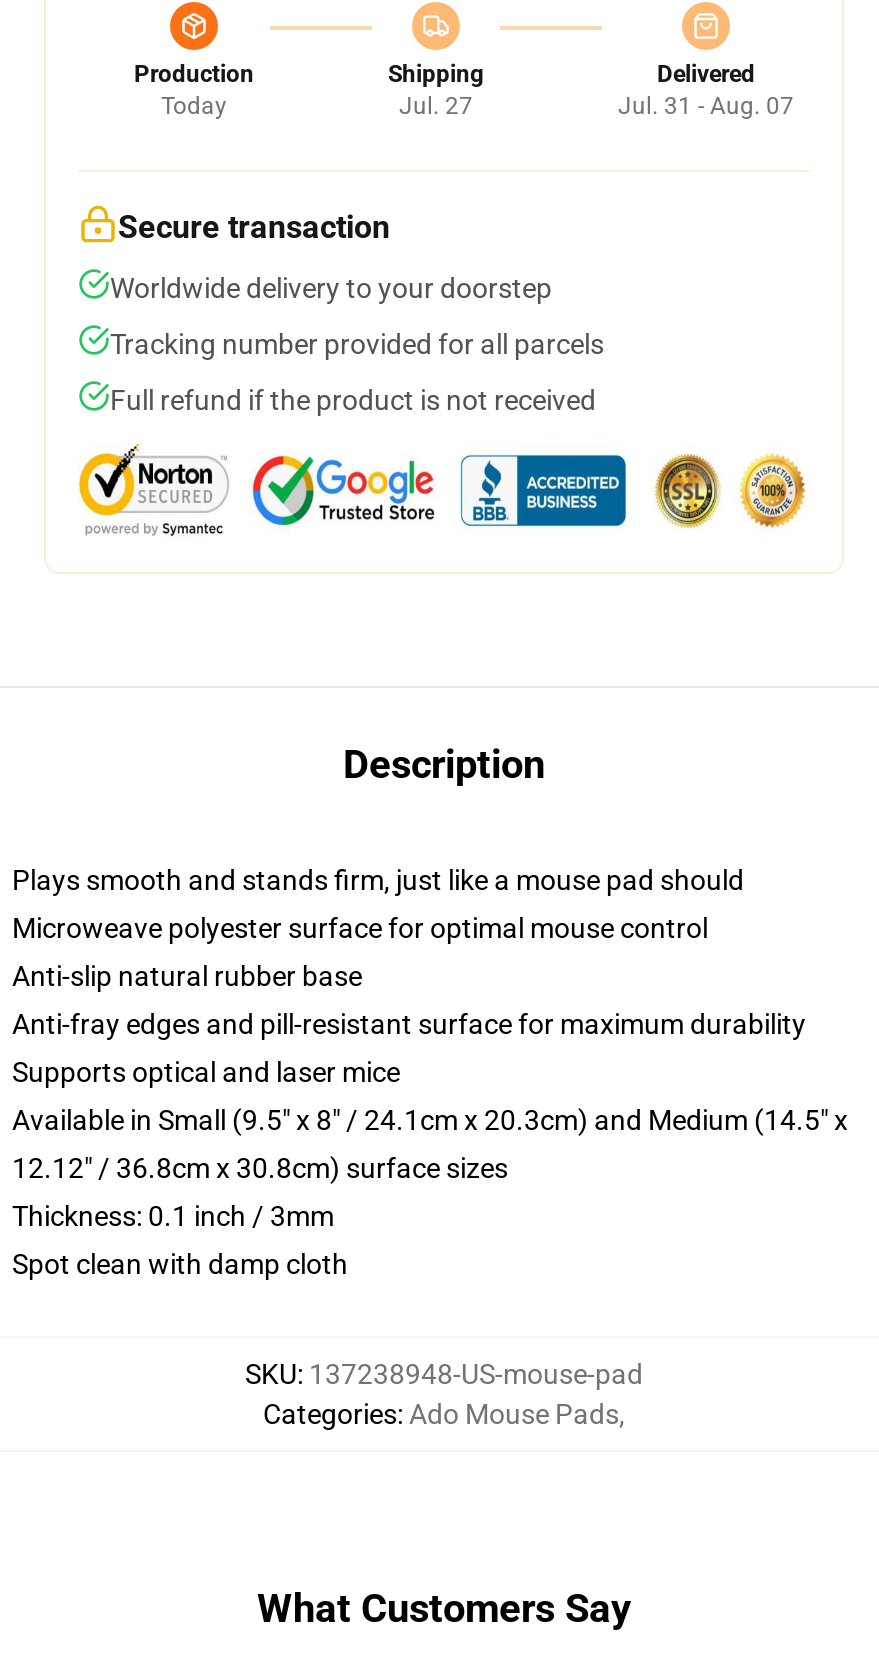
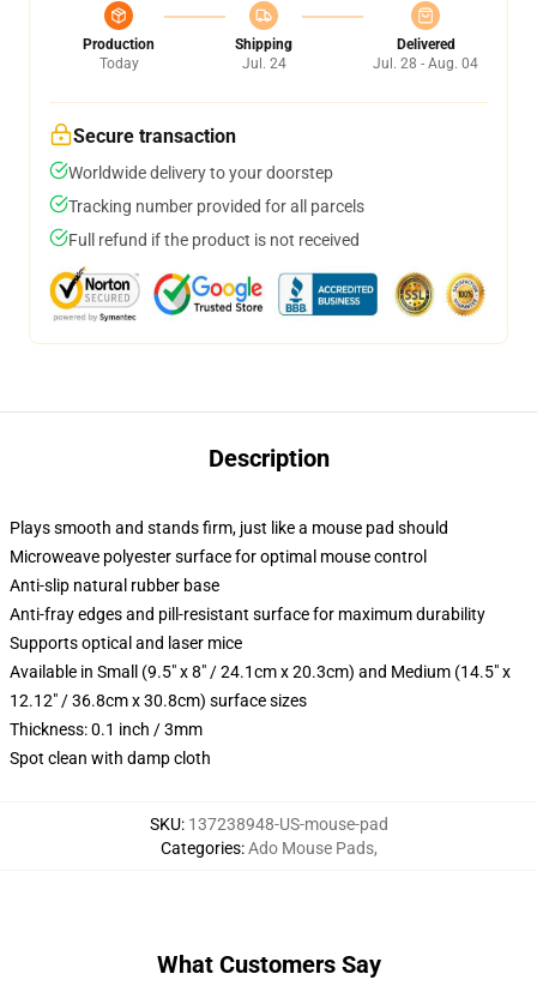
- Jul. 27
+ Jul. 24

- Jul. 31 - Aug. 07
+ Jul. 28 - Aug. 04
